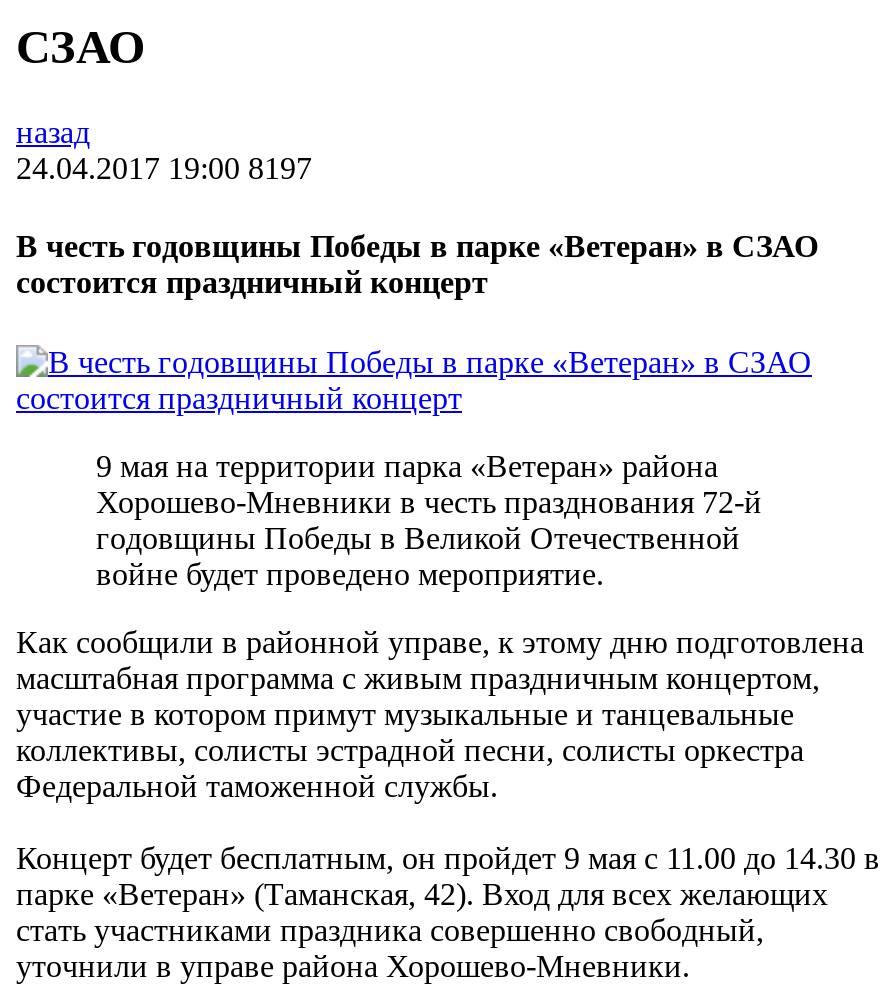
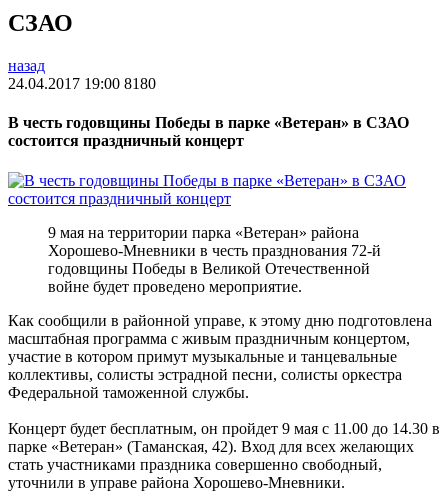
- 24.04.2017 19:00 8197
+ 24.04.2017 19:00 8180
